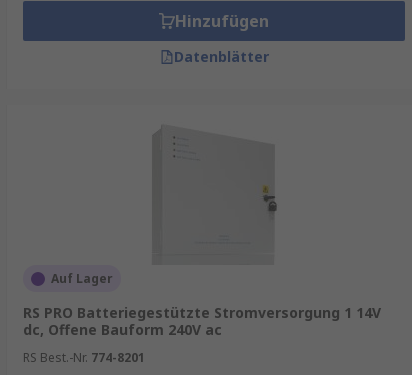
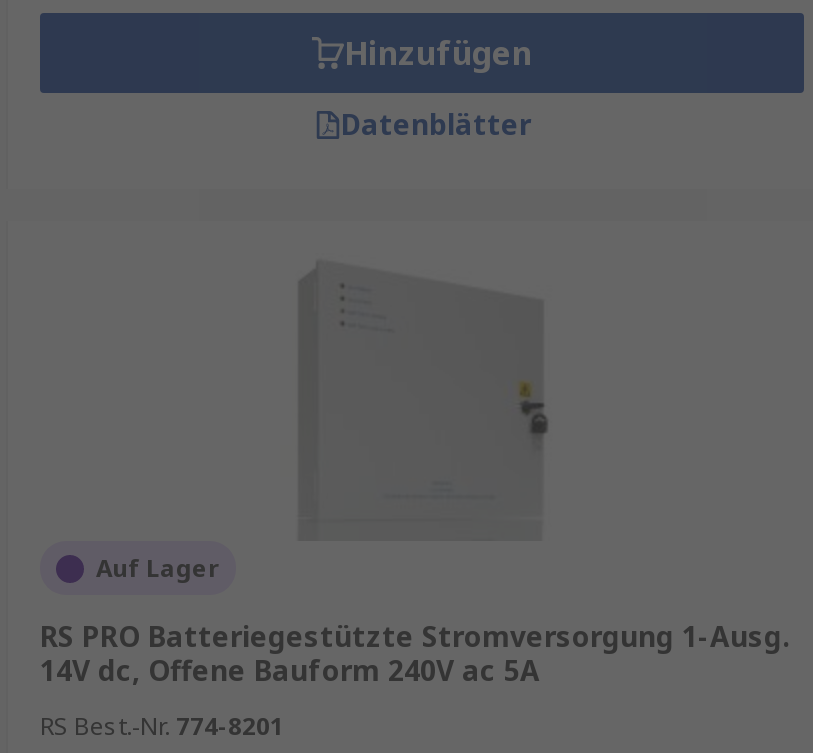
- RS PRO Batteriegestützte Stromversorgung 1 14V
- dc, Offene Bauform 240V ac
+ RS PRO Batteriegestützte Stromversorgung 1-Ausg.
+ 14V dc, Offene Bauform 240V ac 5A
